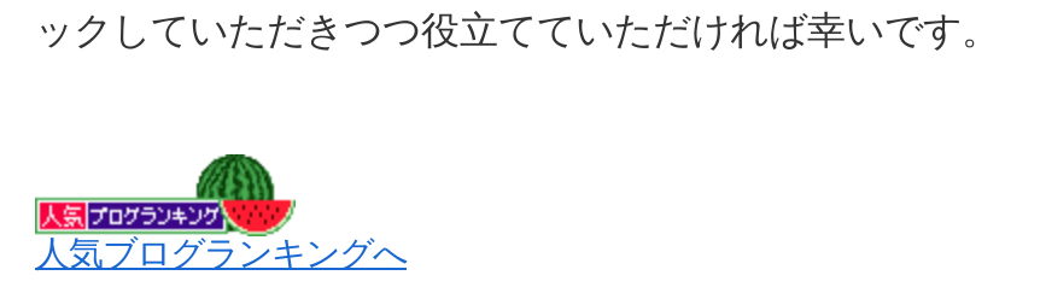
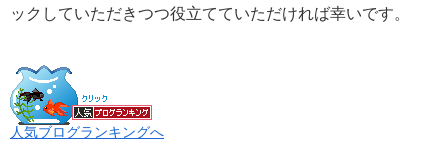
- [image]
+ [image]
